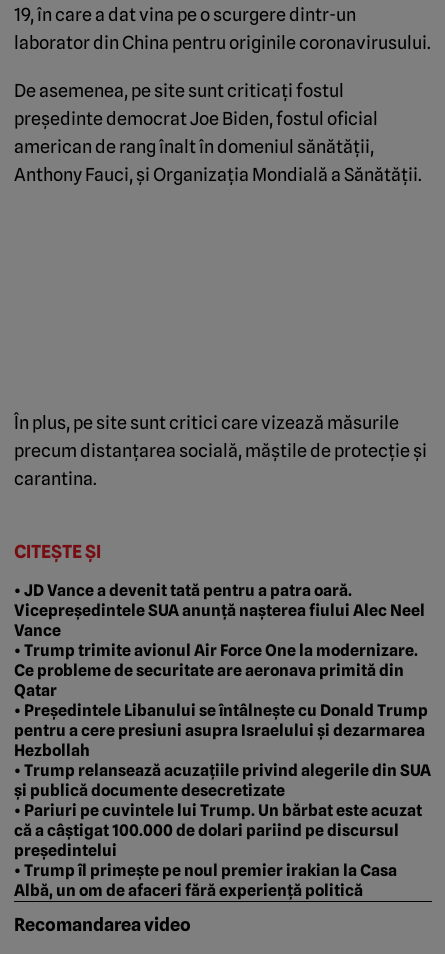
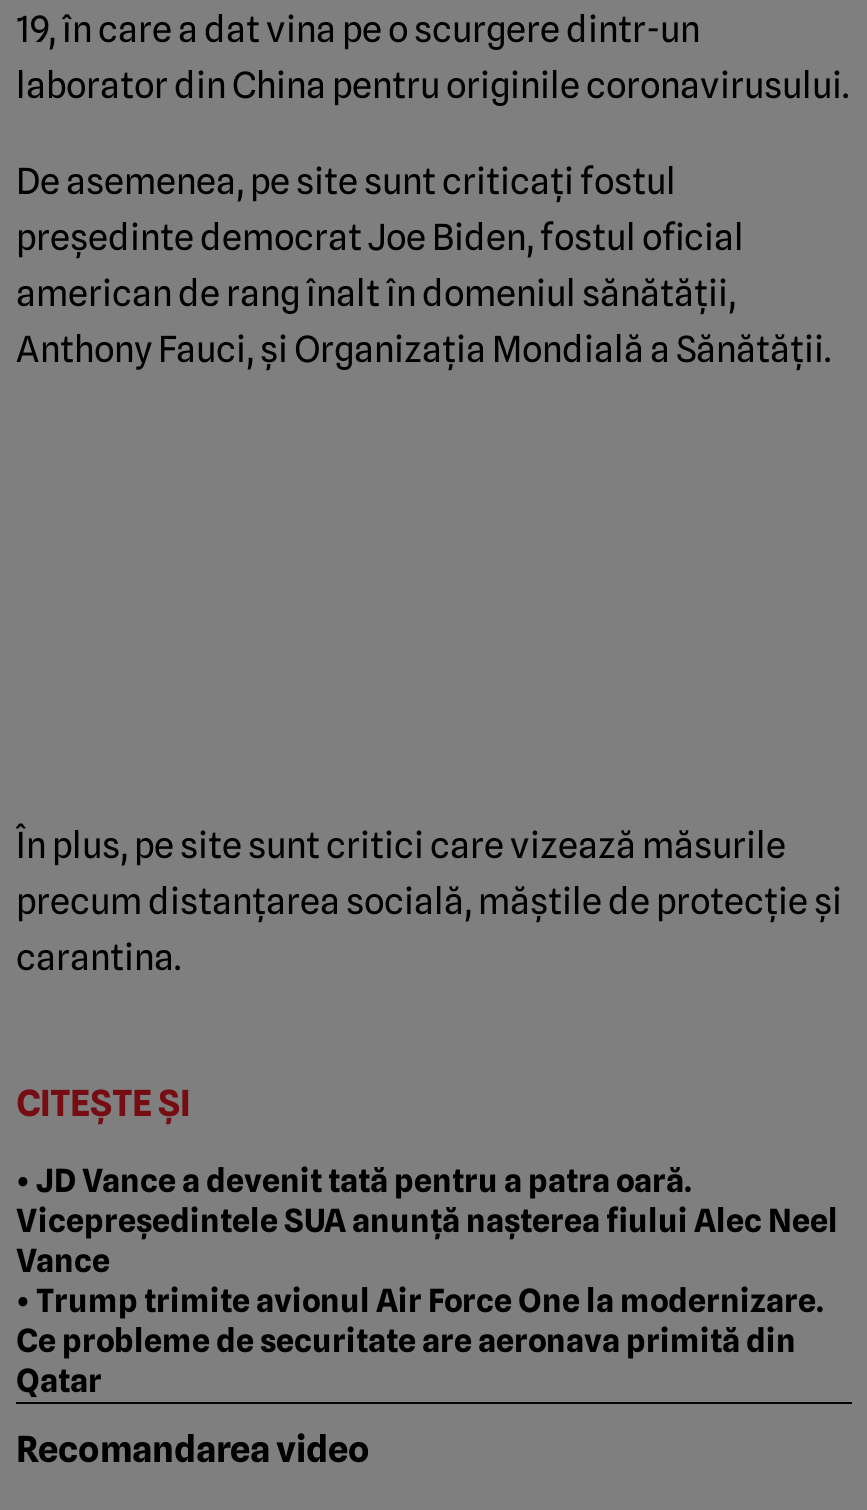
- • Președintele Libanului se întâlnește cu Donald Trump
- pentru a cere presiuni asupra Israelului și dezarmarea
- Hezbollah
- • Trump relansează acuzațiile privind alegerile din SUA
- și publică documente desecretizate
- • Pariuri pe cuvintele lui Trump. Un bărbat este acuzat
- că a câștigat 100.000 de dolari pariind pe discursul
- președintelui
- • Trump îl primește pe noul premier irakian la Casa
- Albă, un om de afaceri fără experiență politică
